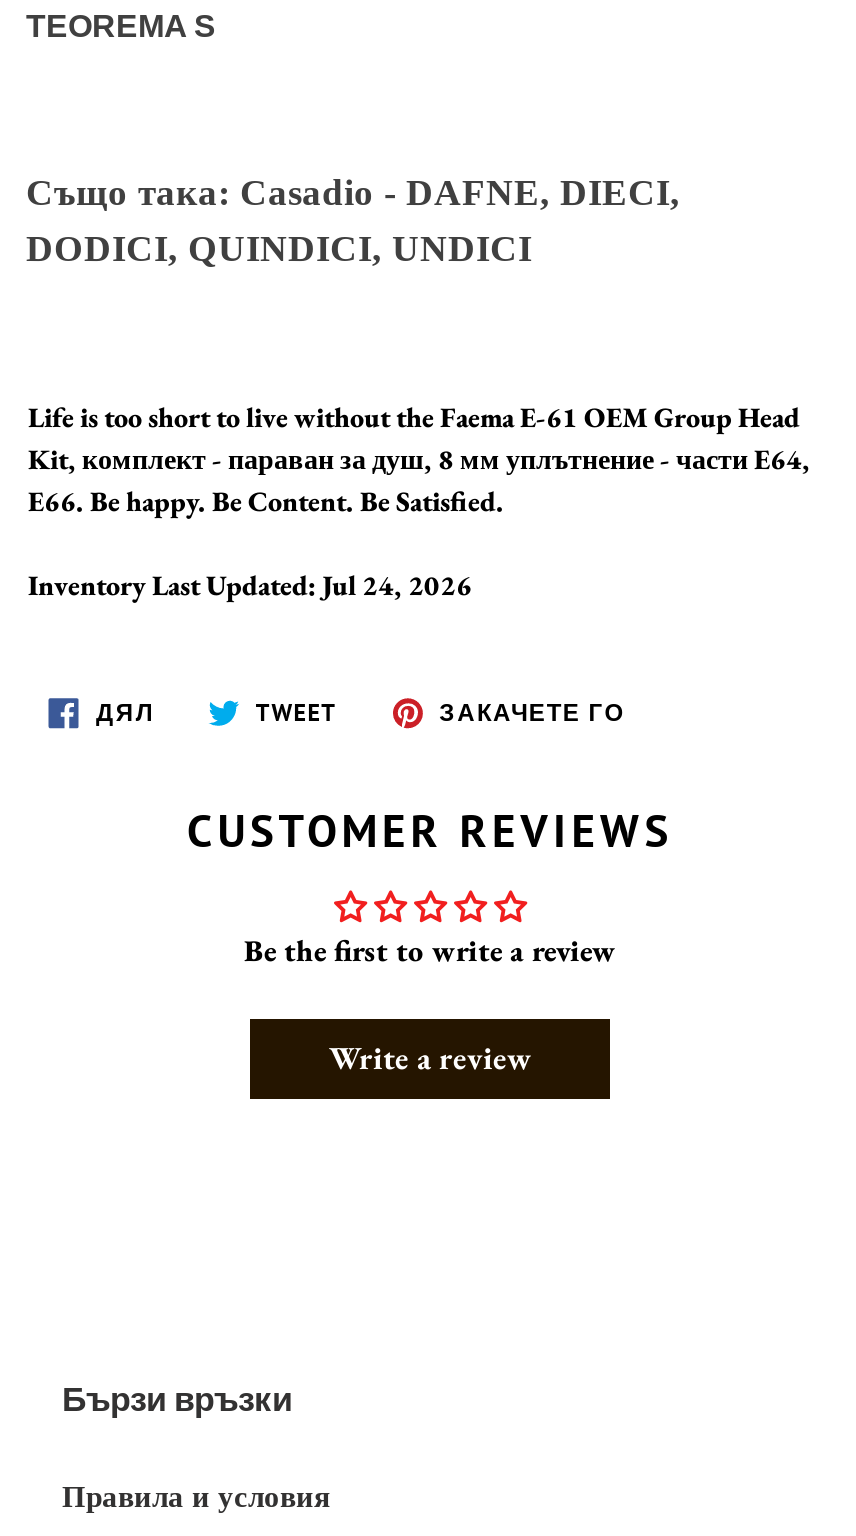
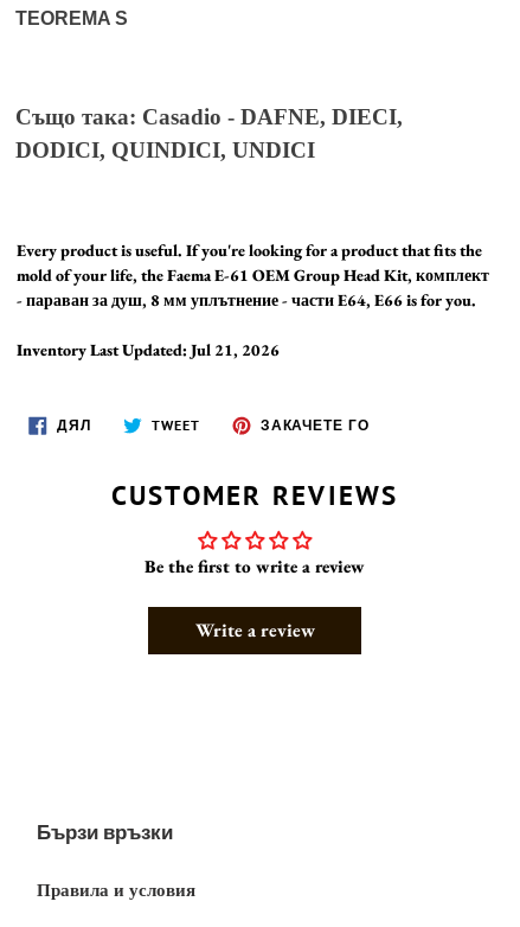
- Life is too short to live without the Faema E-61 OEM Group Head
- Kit, комплект - параван за душ, 8 мм уплътнение - части E64,
- E66. Be happy. Be Content. Be Satisfied.
+ Every product is useful. If you're looking for a product that fits the
+ mold of your life, the Faema E-61 OEM Group Head Kit, комплект
+ - параван за душ, 8 мм уплътнение - части E64, E66 is for you.

- Inventory Last Updated: Jul 24, 2026
+ Inventory Last Updated: Jul 21, 2026
